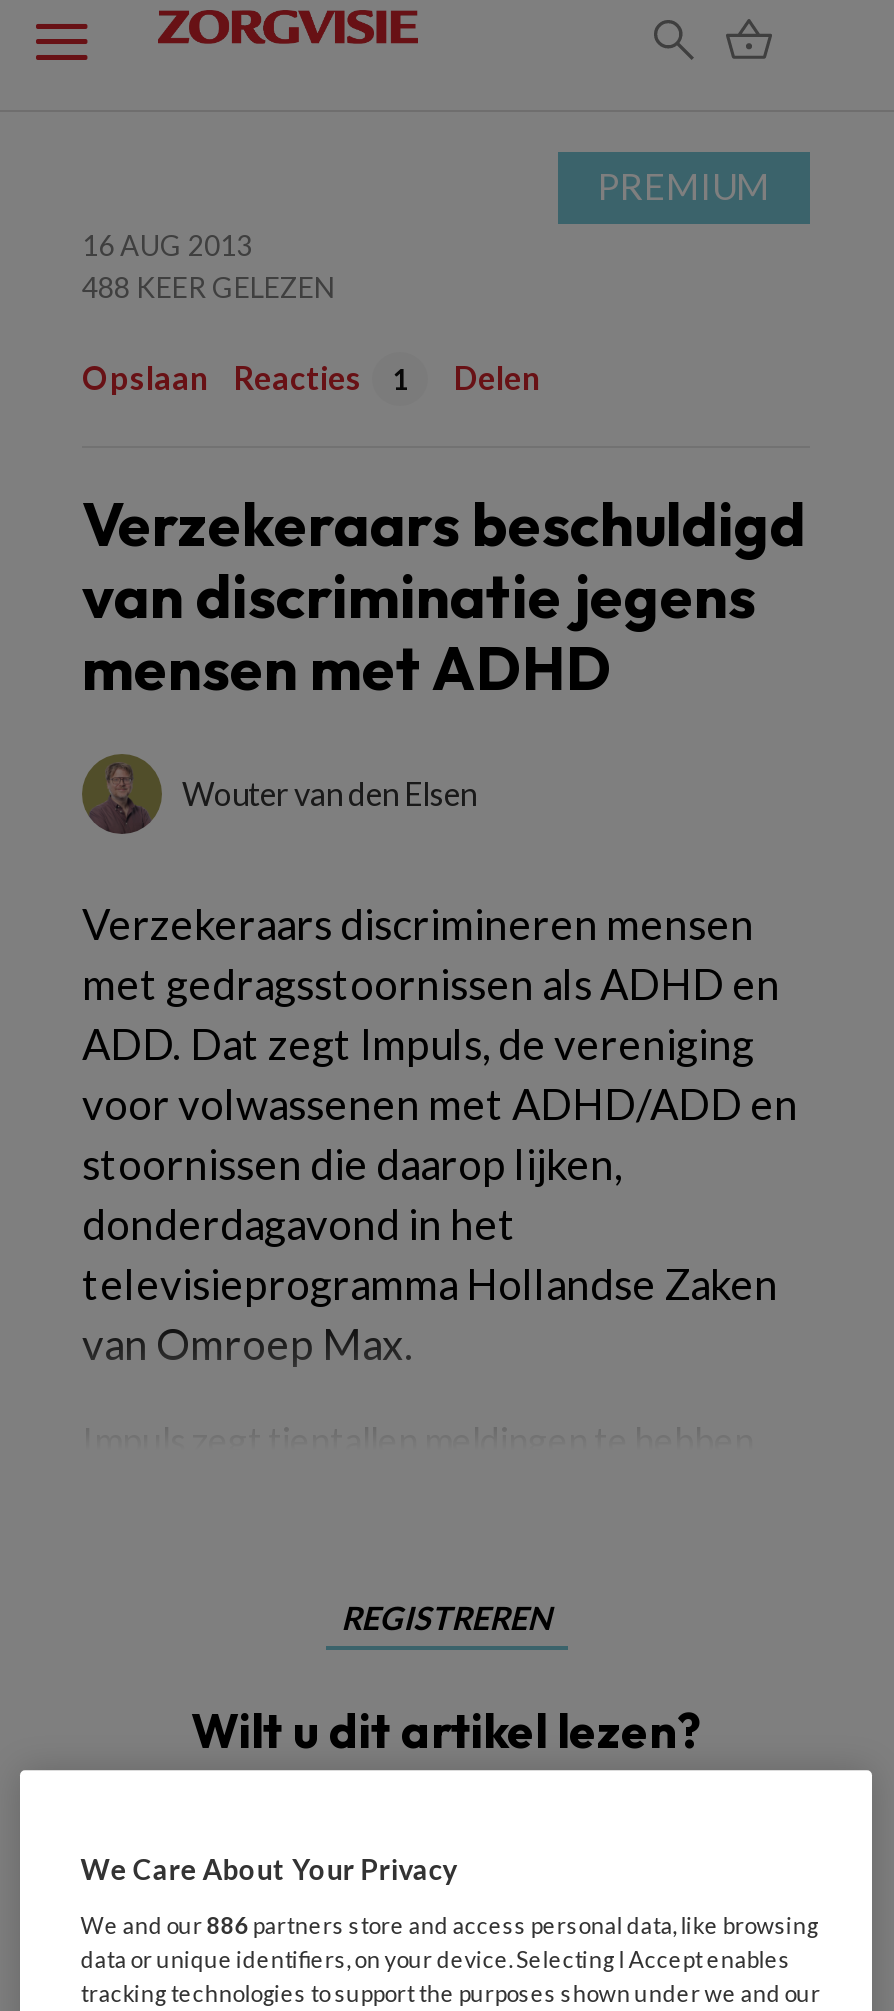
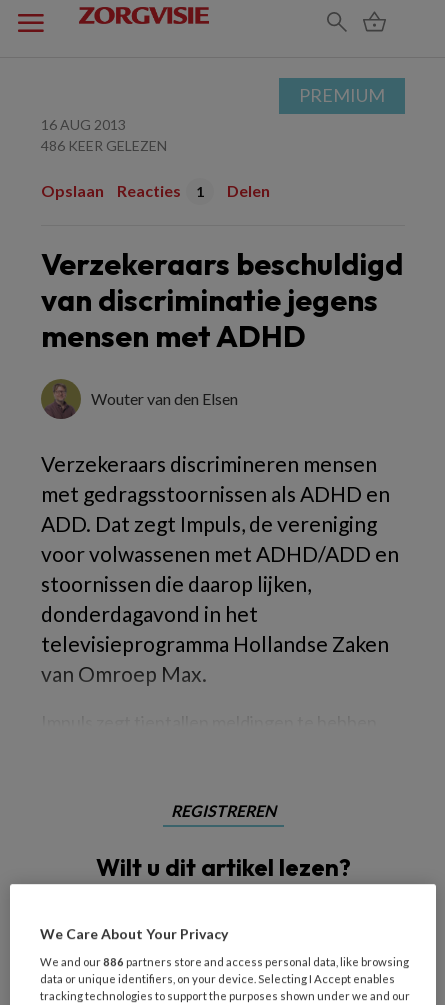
- 488 KEER GELEZEN
+ 486 KEER GELEZEN
